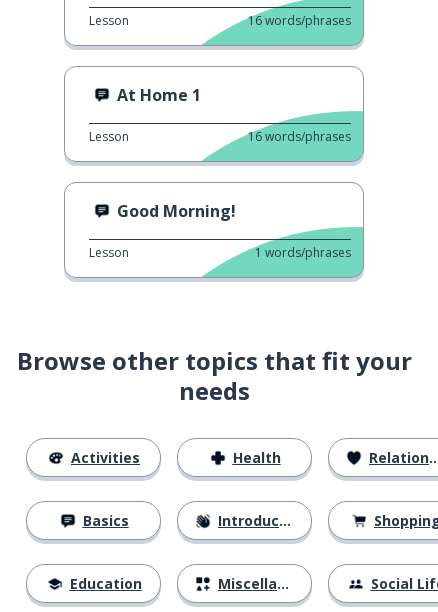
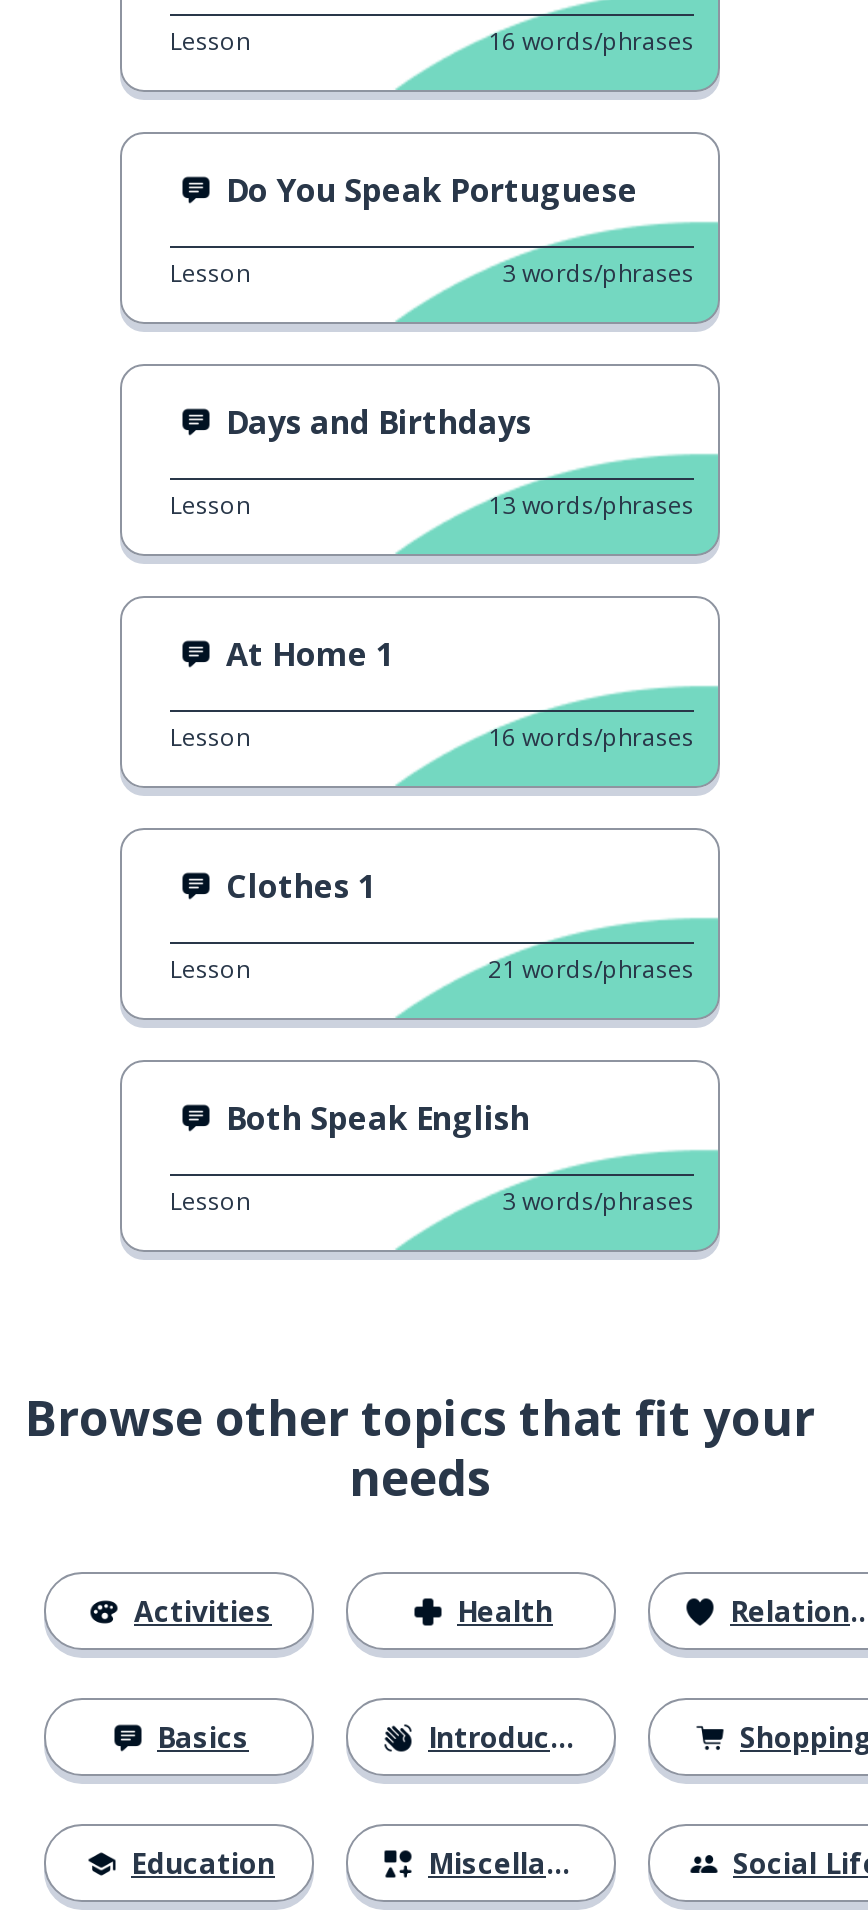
+ Do You Speak Portuguese
+ Lesson
+ 3 words/phrases
+ Days and Birthdays
+ Lesson
+ 13 words/phrases

- Good Morning!
+ Clothes 1

- 1 words/phrases
+ 21 words/phrases
+ Both Speak English
+ Lesson
+ 3 words/phrases
